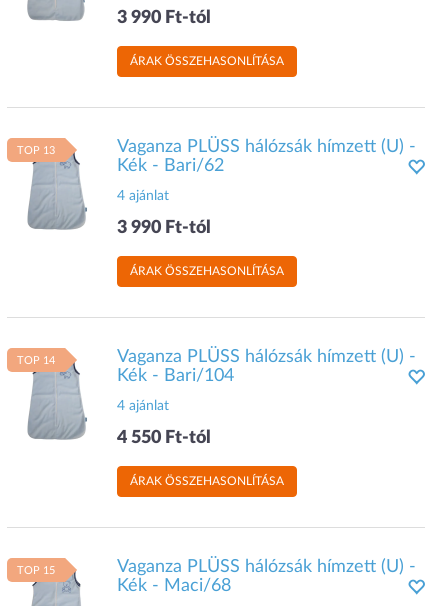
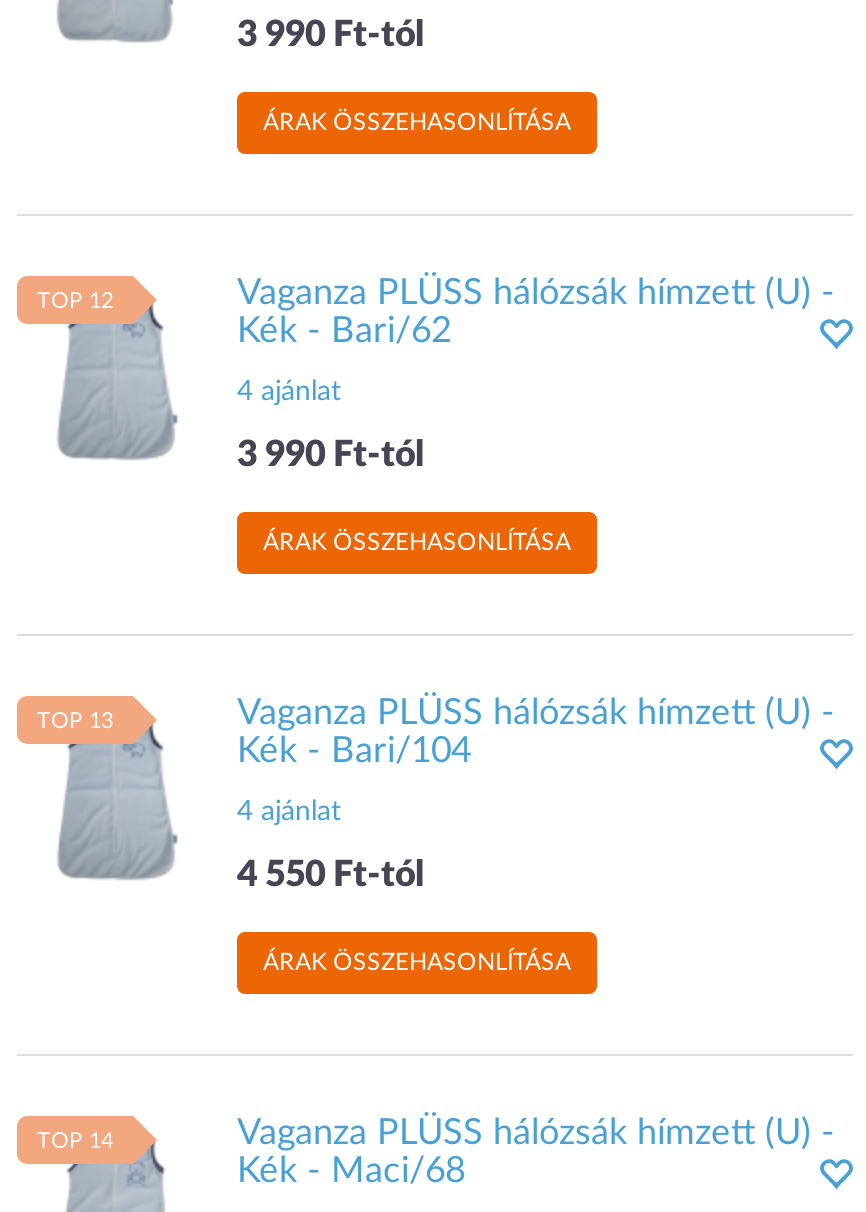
- TOP 13
+ TOP 12

- TOP 14
+ TOP 13

- TOP 15
+ TOP 14
